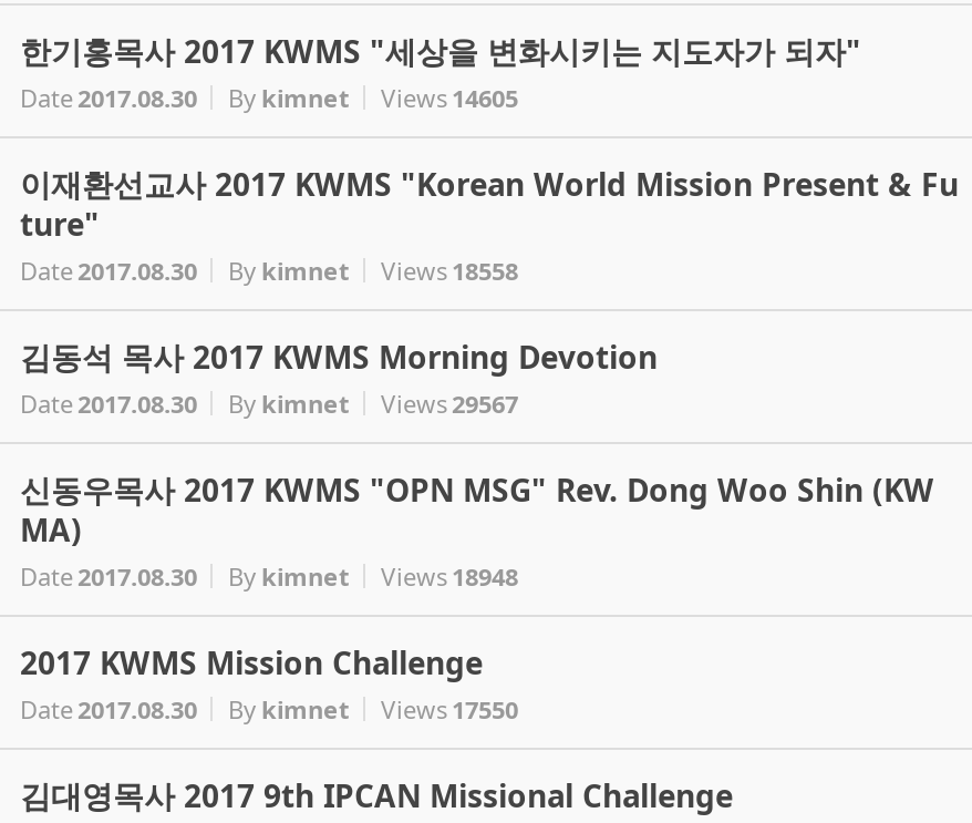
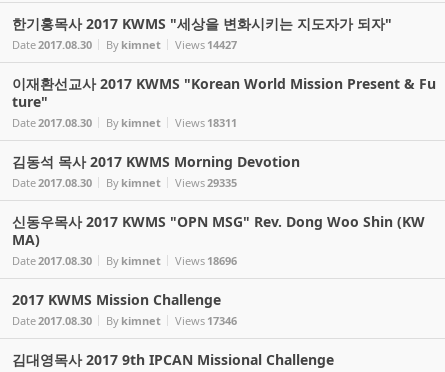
- Date 2017.08.30 By kimnet Views 14605
+ Date 2017.08.30 By kimnet Views 14427

- Date 2017.08.30 By kimnet Views 18558
+ Date 2017.08.30 By kimnet Views 18311

- Date 2017.08.30 By kimnet Views 29567
+ Date 2017.08.30 By kimnet Views 29335

- Date 2017.08.30 By kimnet Views 18948
+ Date 2017.08.30 By kimnet Views 18696

- Date 2017.08.30 By kimnet Views 17550
+ Date 2017.08.30 By kimnet Views 17346
